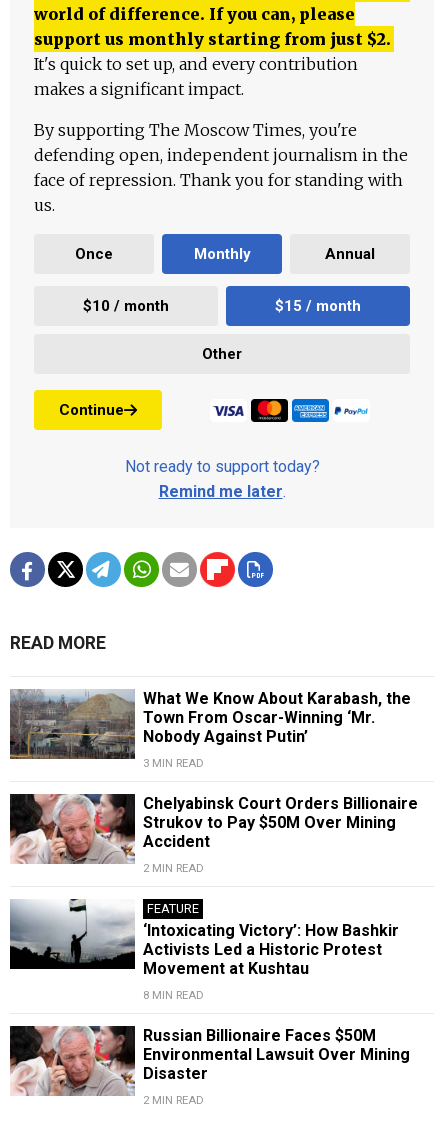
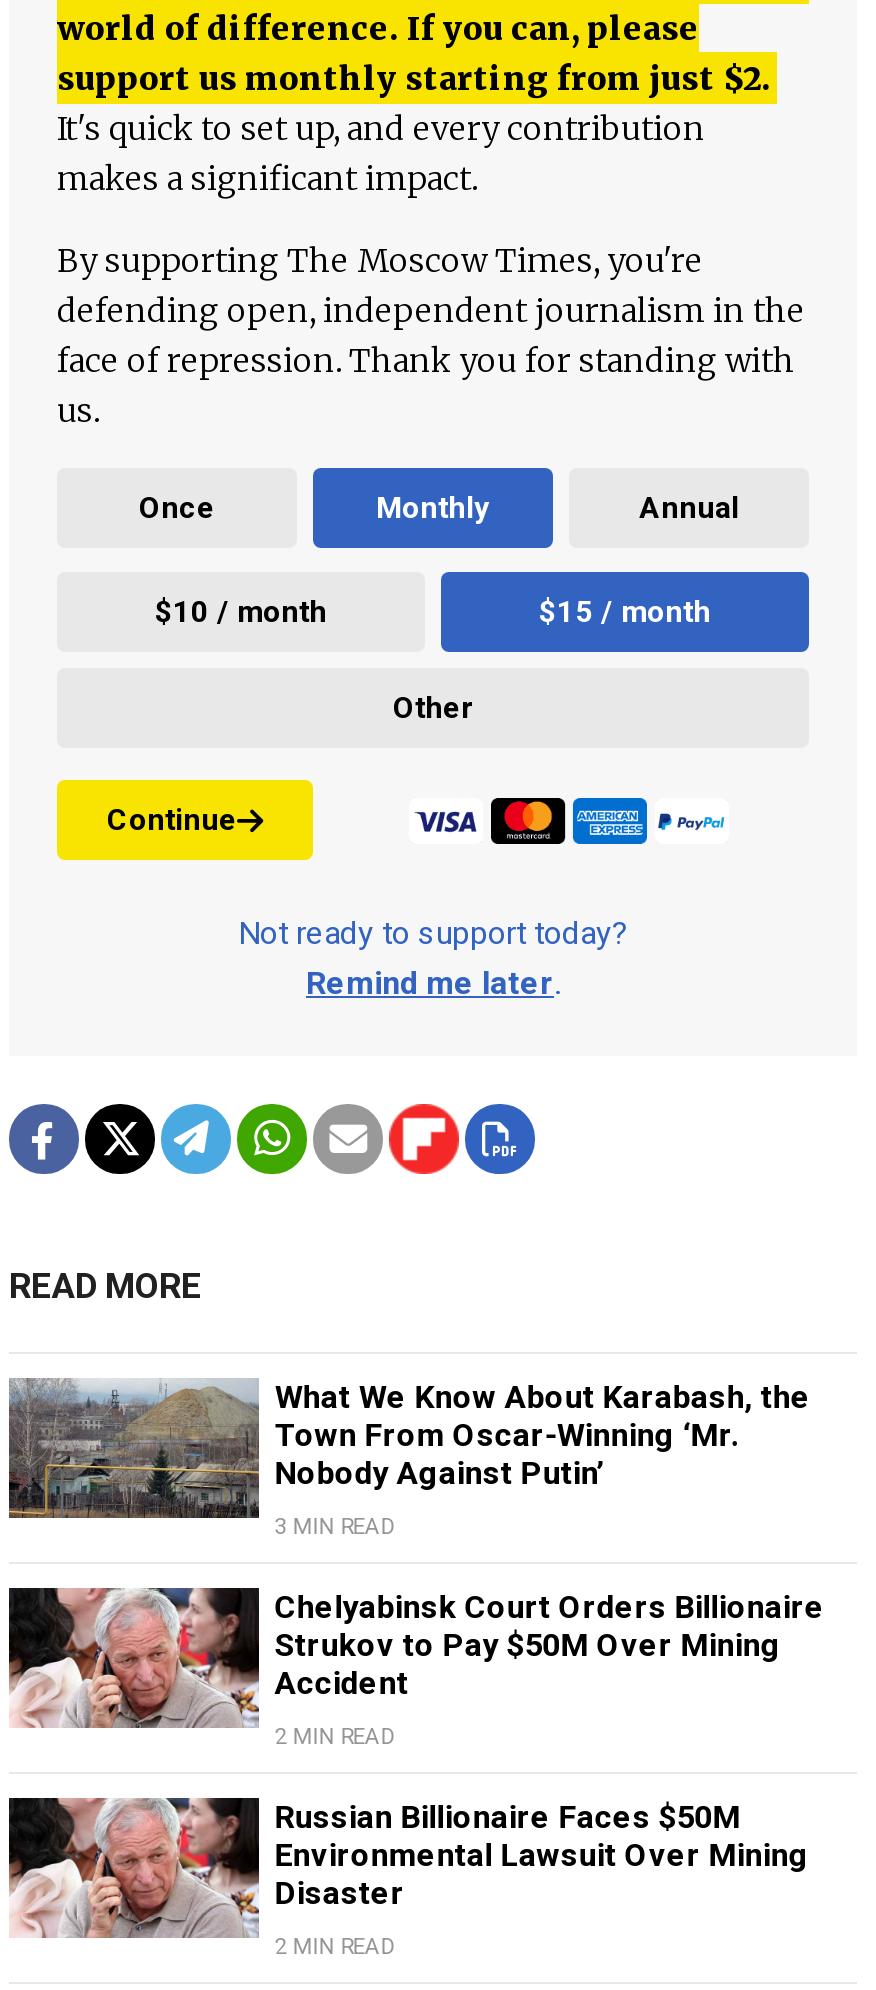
- [image]
- FEATURE
- ‘Intoxicating Victory’: How Bashkir
- Activists Led a Historic Protest
- Movement at Kushtau
- 8 MIN READ
